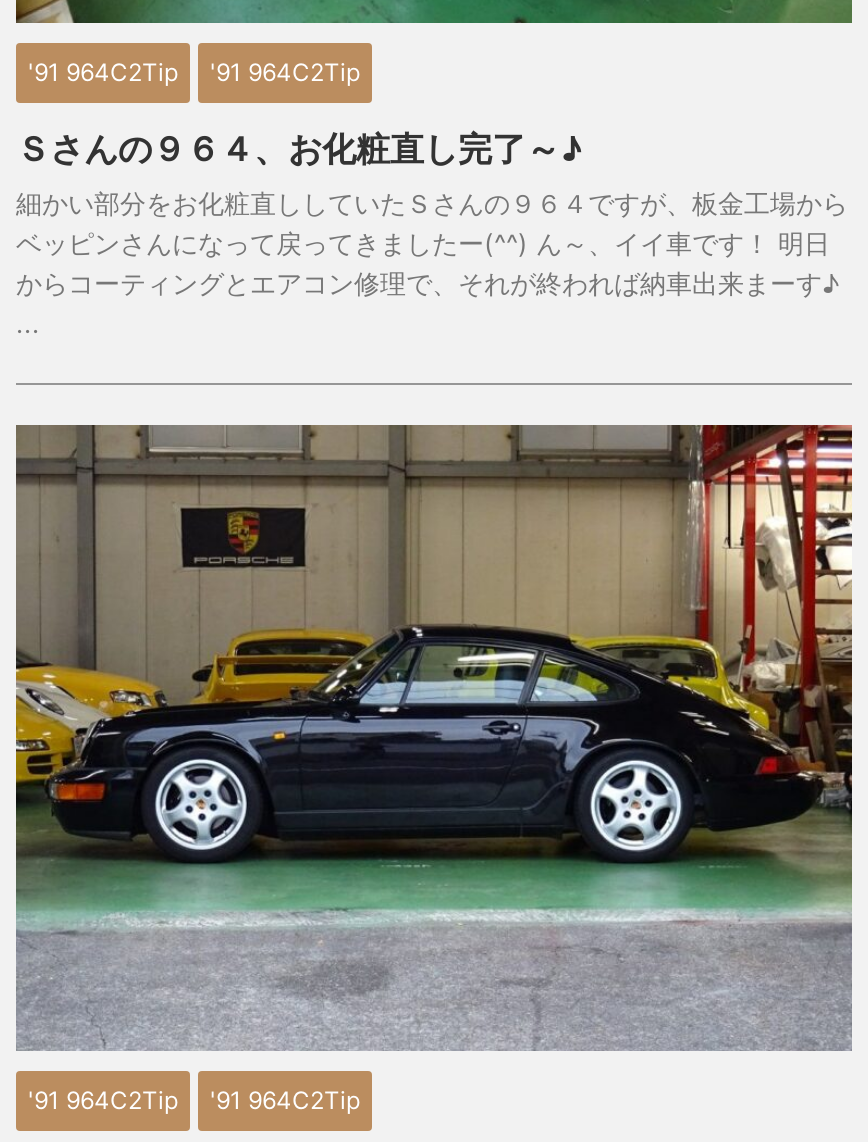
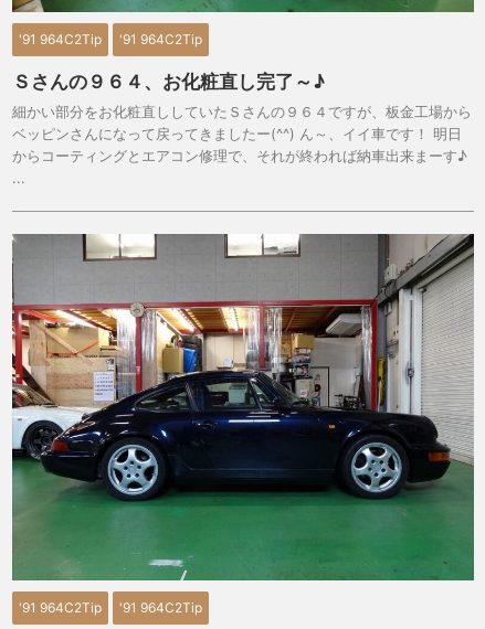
- [image]
+ [image]
